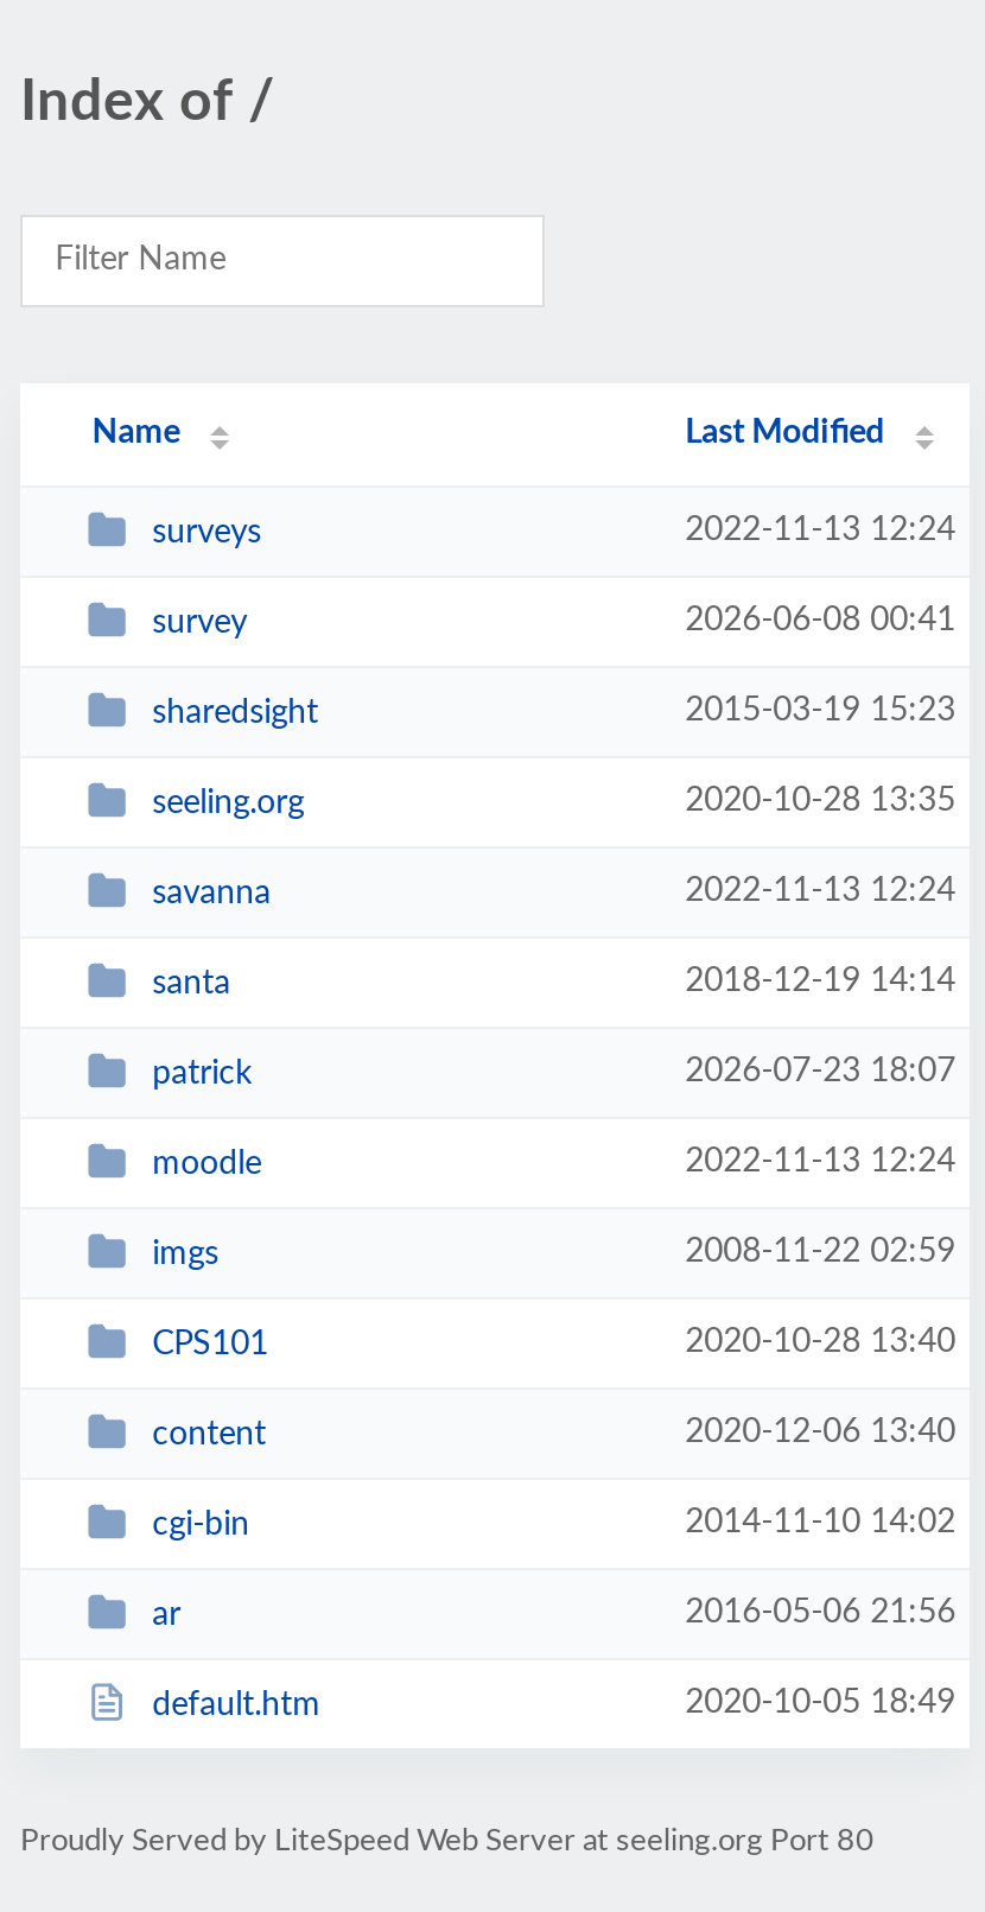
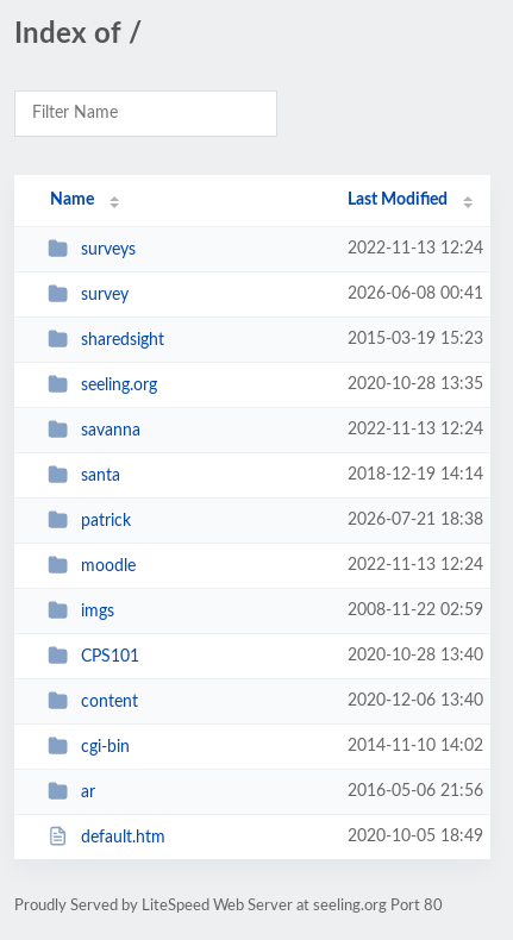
- 2026-07-23 18:07
+ 2026-07-21 18:38
